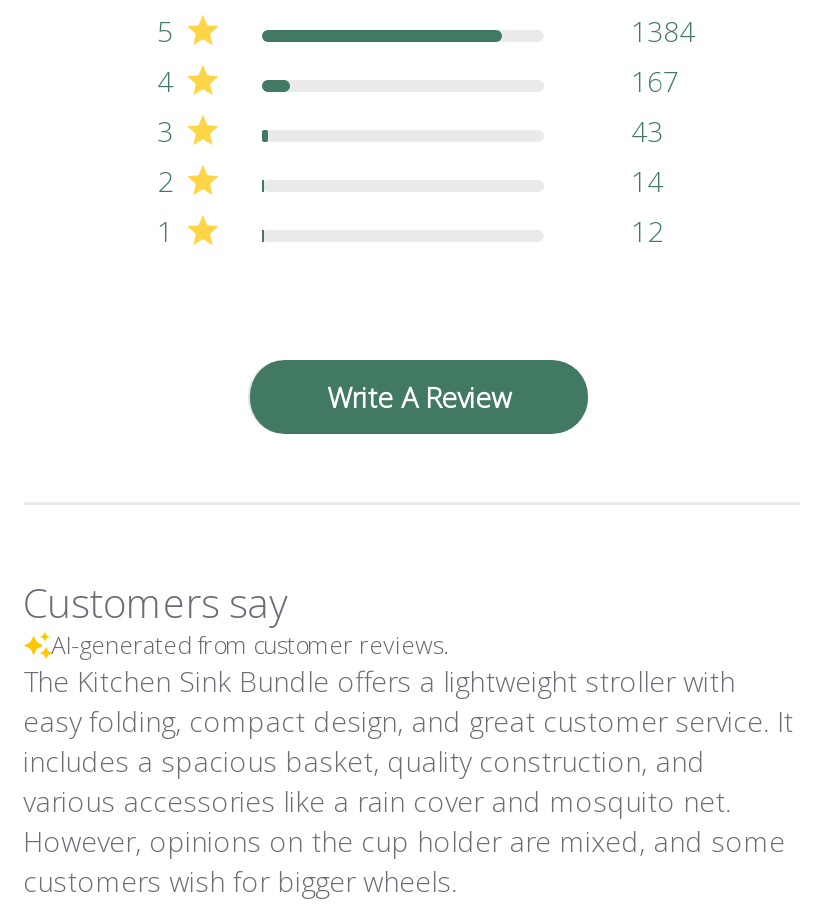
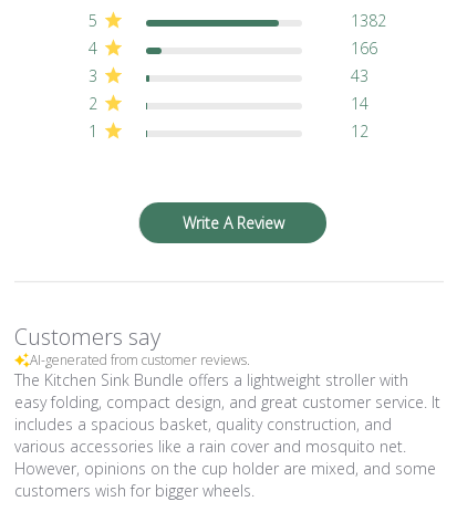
- 1384
+ 1382

- 167
+ 166
